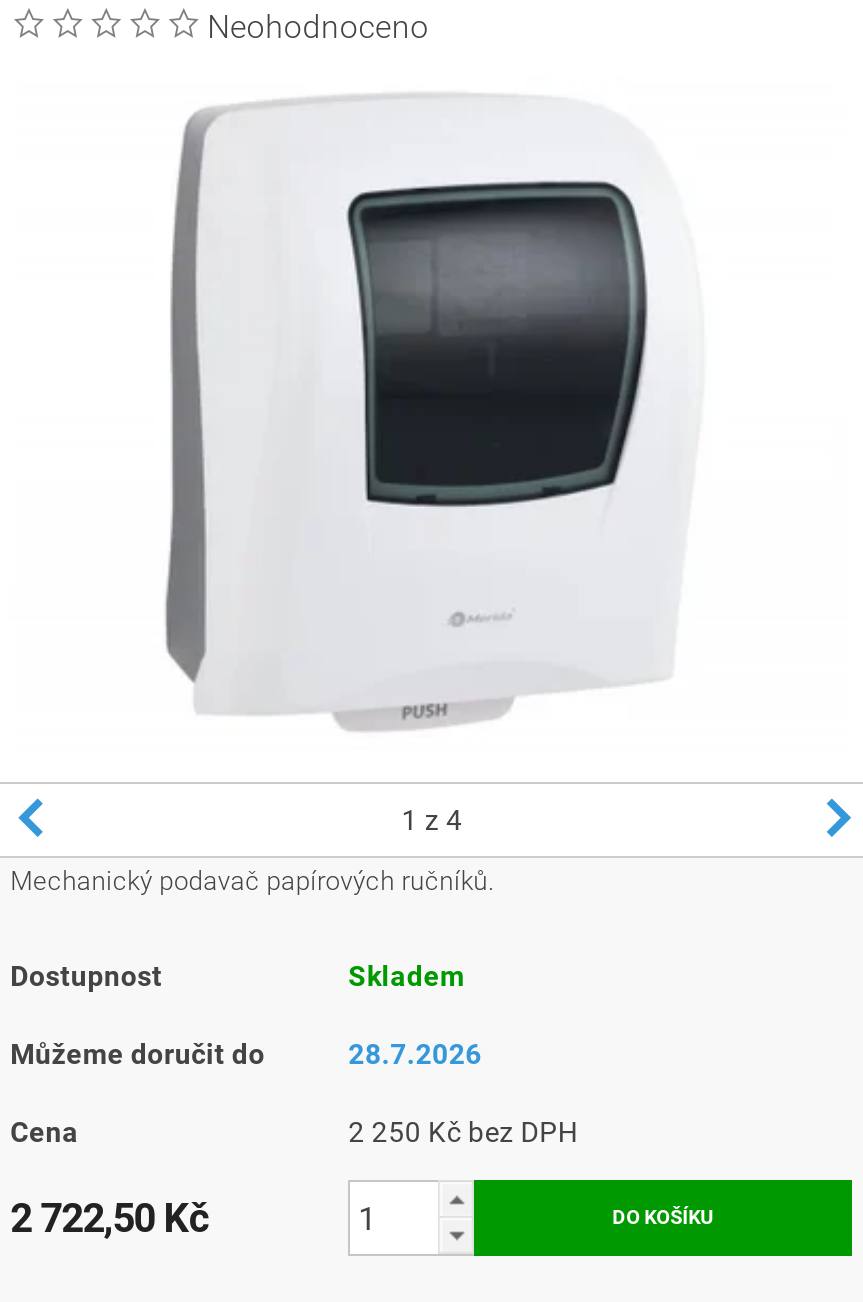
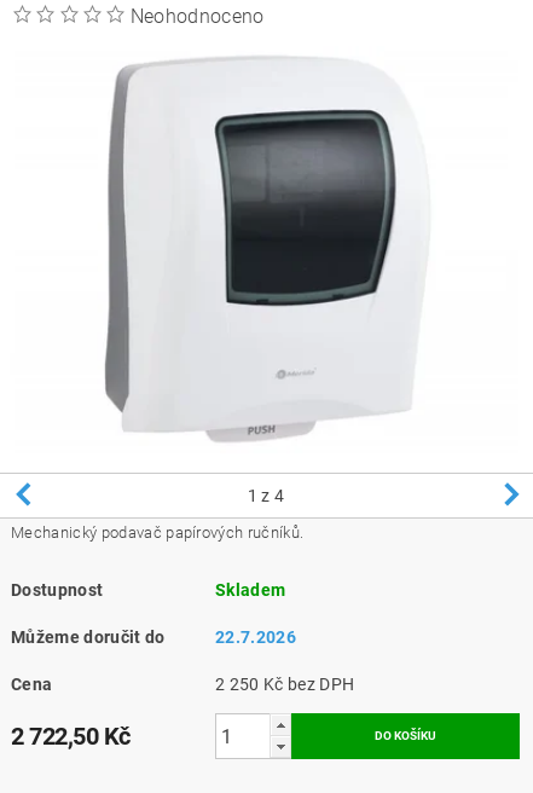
- 28.7.2026
+ 22.7.2026
